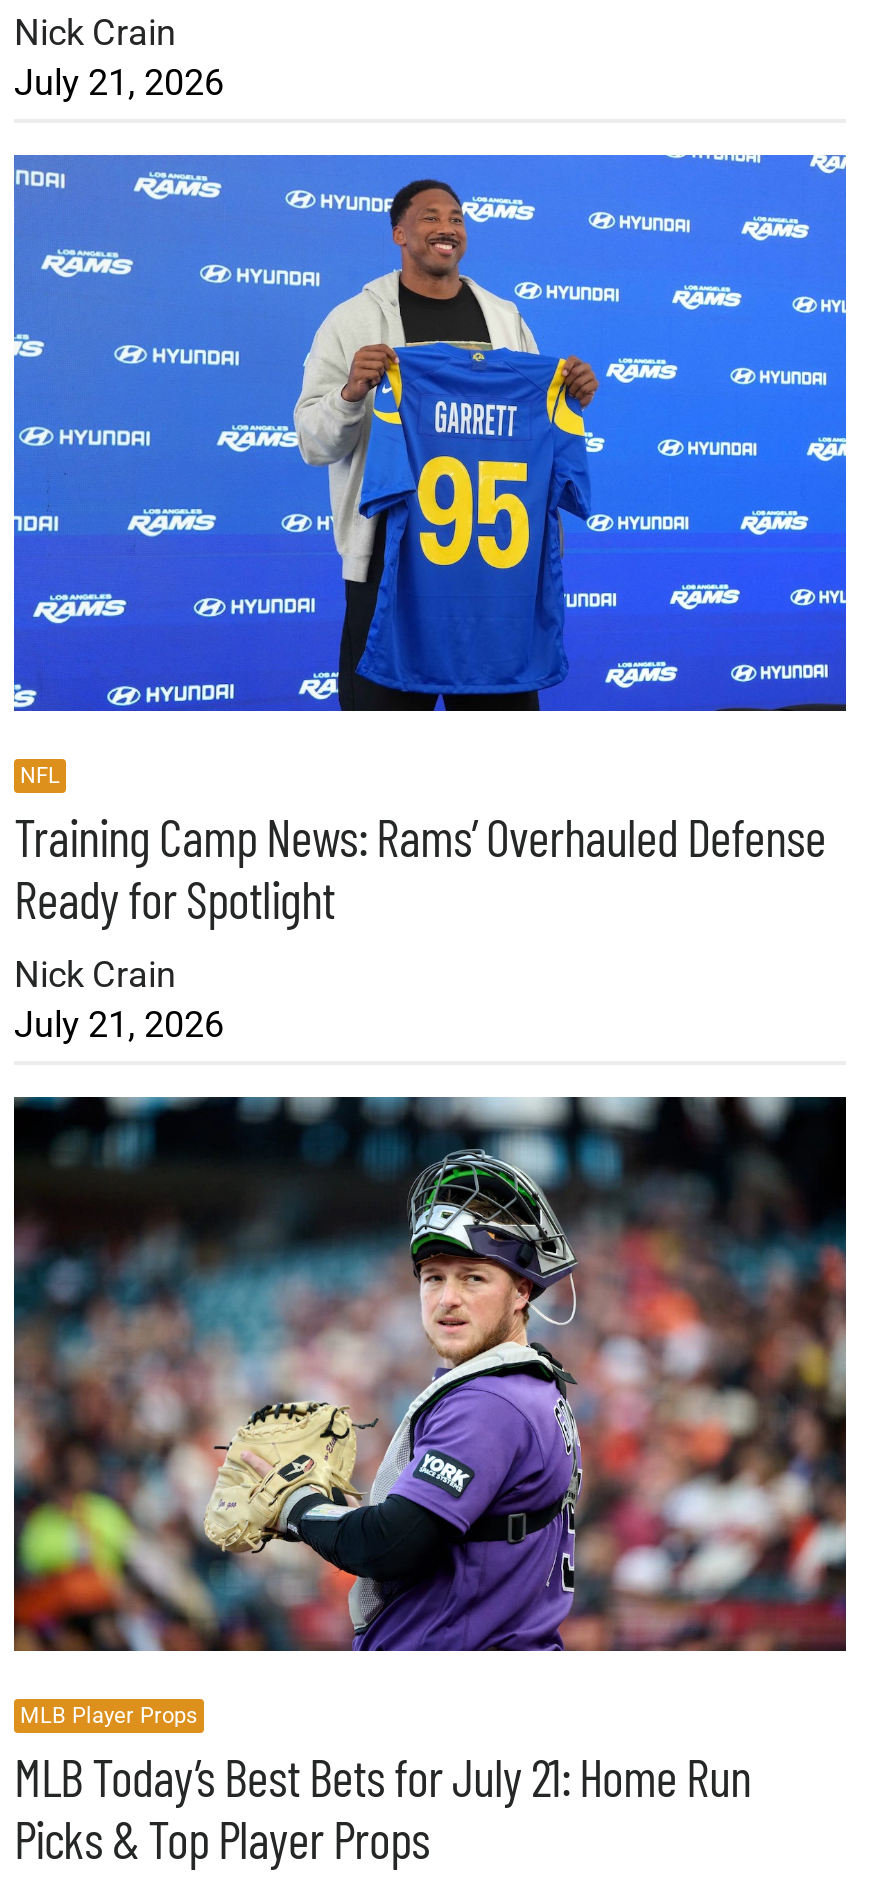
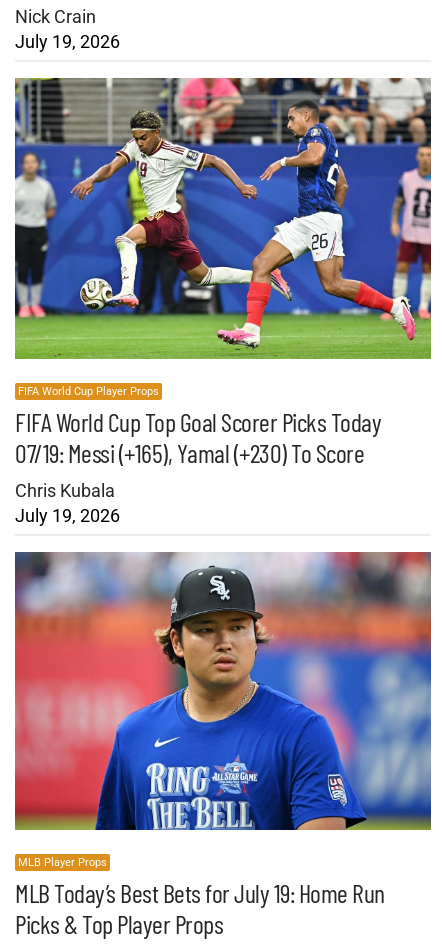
- July 21, 2026
+ July 19, 2026

- [image]
- NFL
- Training Camp News: Rams’ Overhauled Defense
- Ready for Spotlight
- Nick Crain
- July 21, 2026
+ [image]
+ FIFA World Cup Player Props
+ FIFA World Cup Top Goal Scorer Picks Today
+ 07/19: Messi (+165), Yamal (+230) To Score
+ Chris Kubala
+ July 19, 2026

- [image]
+ [image]

- MLB Today’s Best Bets for July 21: Home Run
+ MLB Today’s Best Bets for July 19: Home Run
